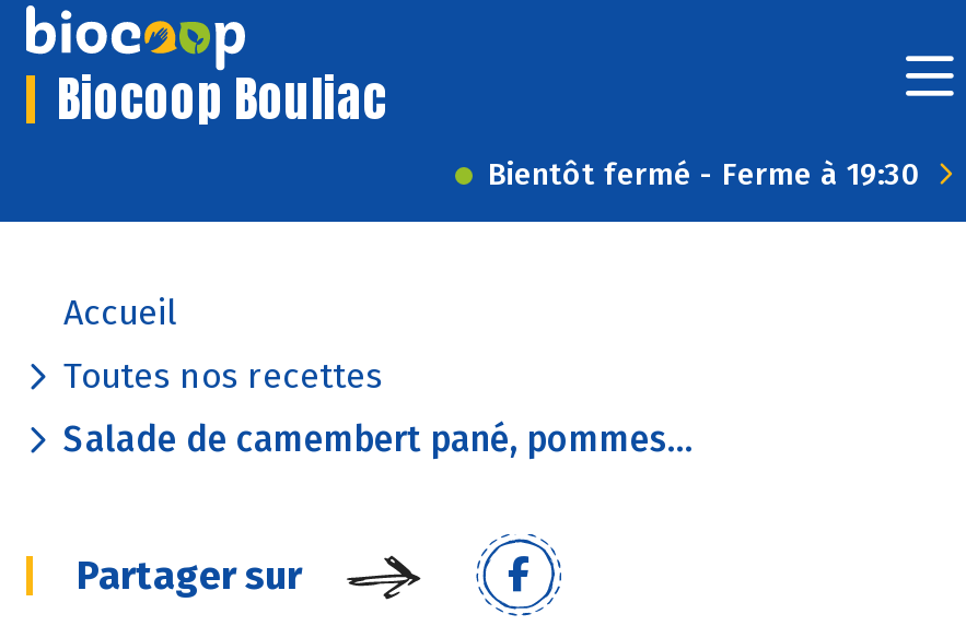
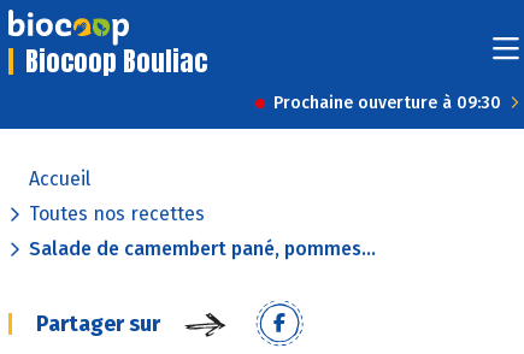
- Bientôt fermé - Ferme à 19:30
+ Prochaine ouverture à 09:30
